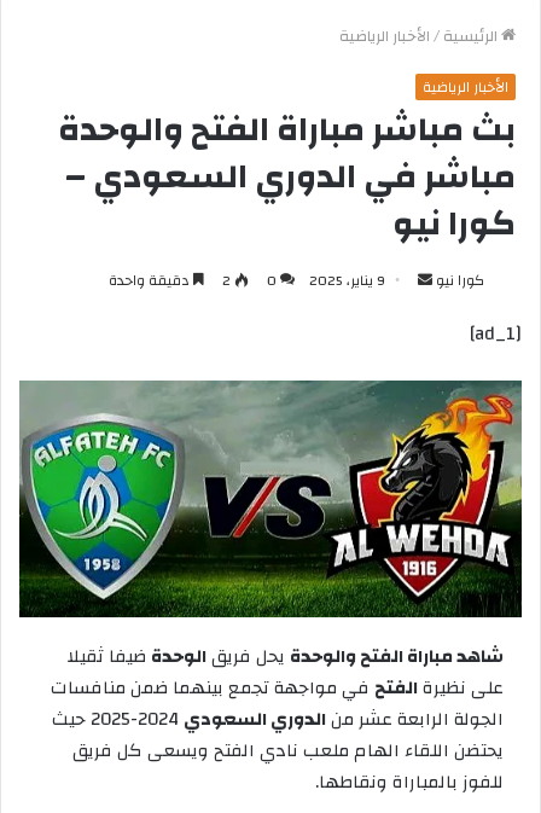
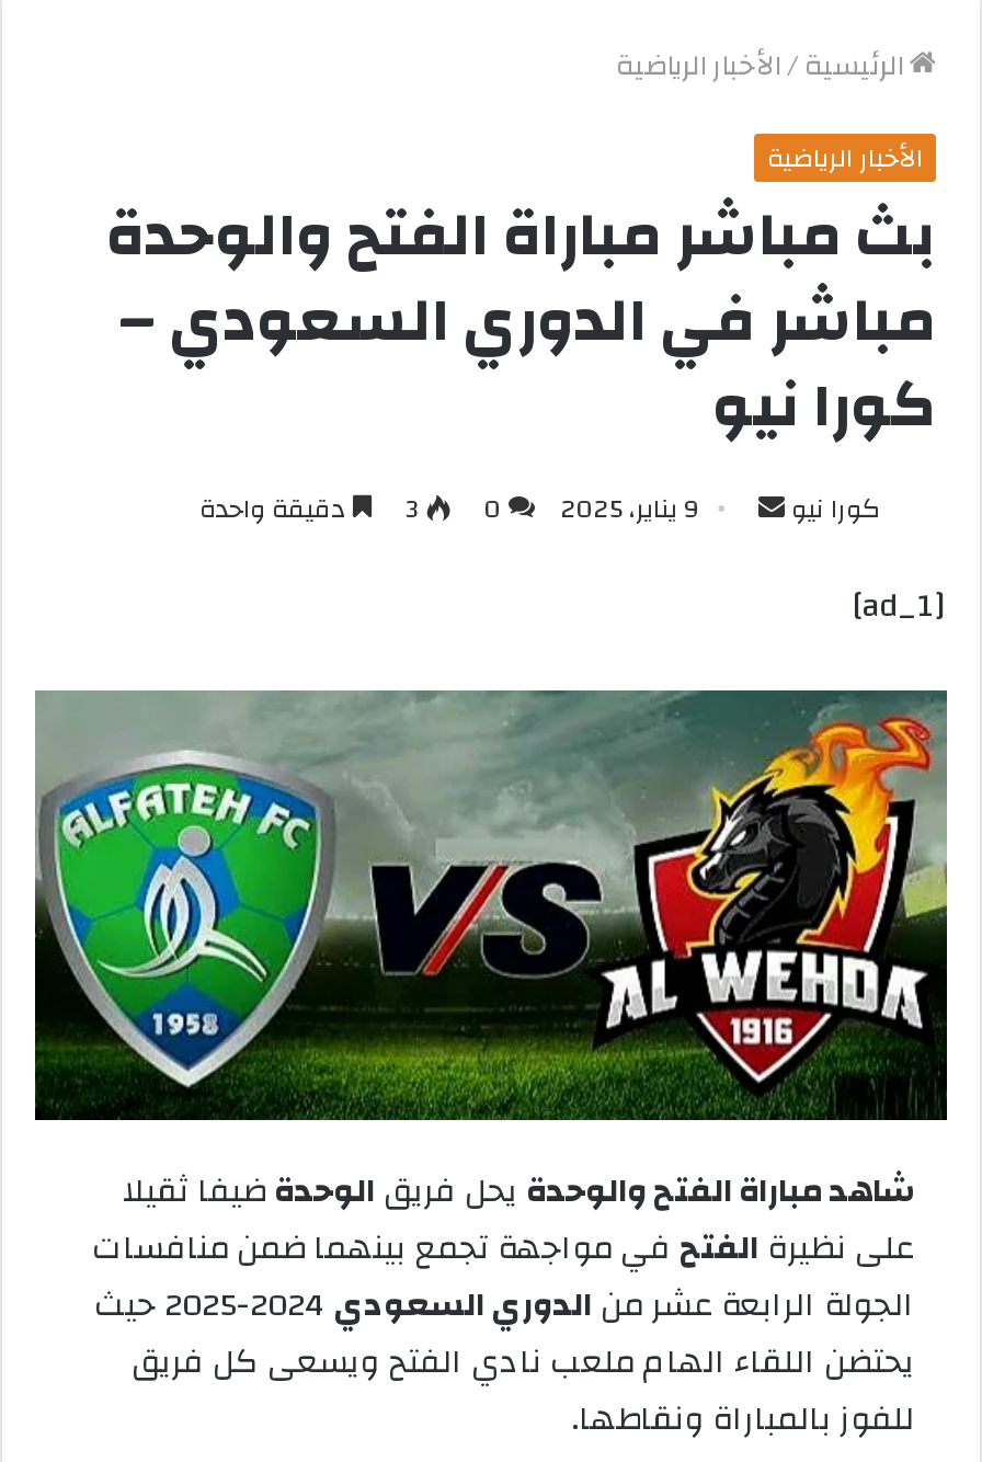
- 0 2 دقيقة واحدة
+ 0 3 دقيقة واحدة
